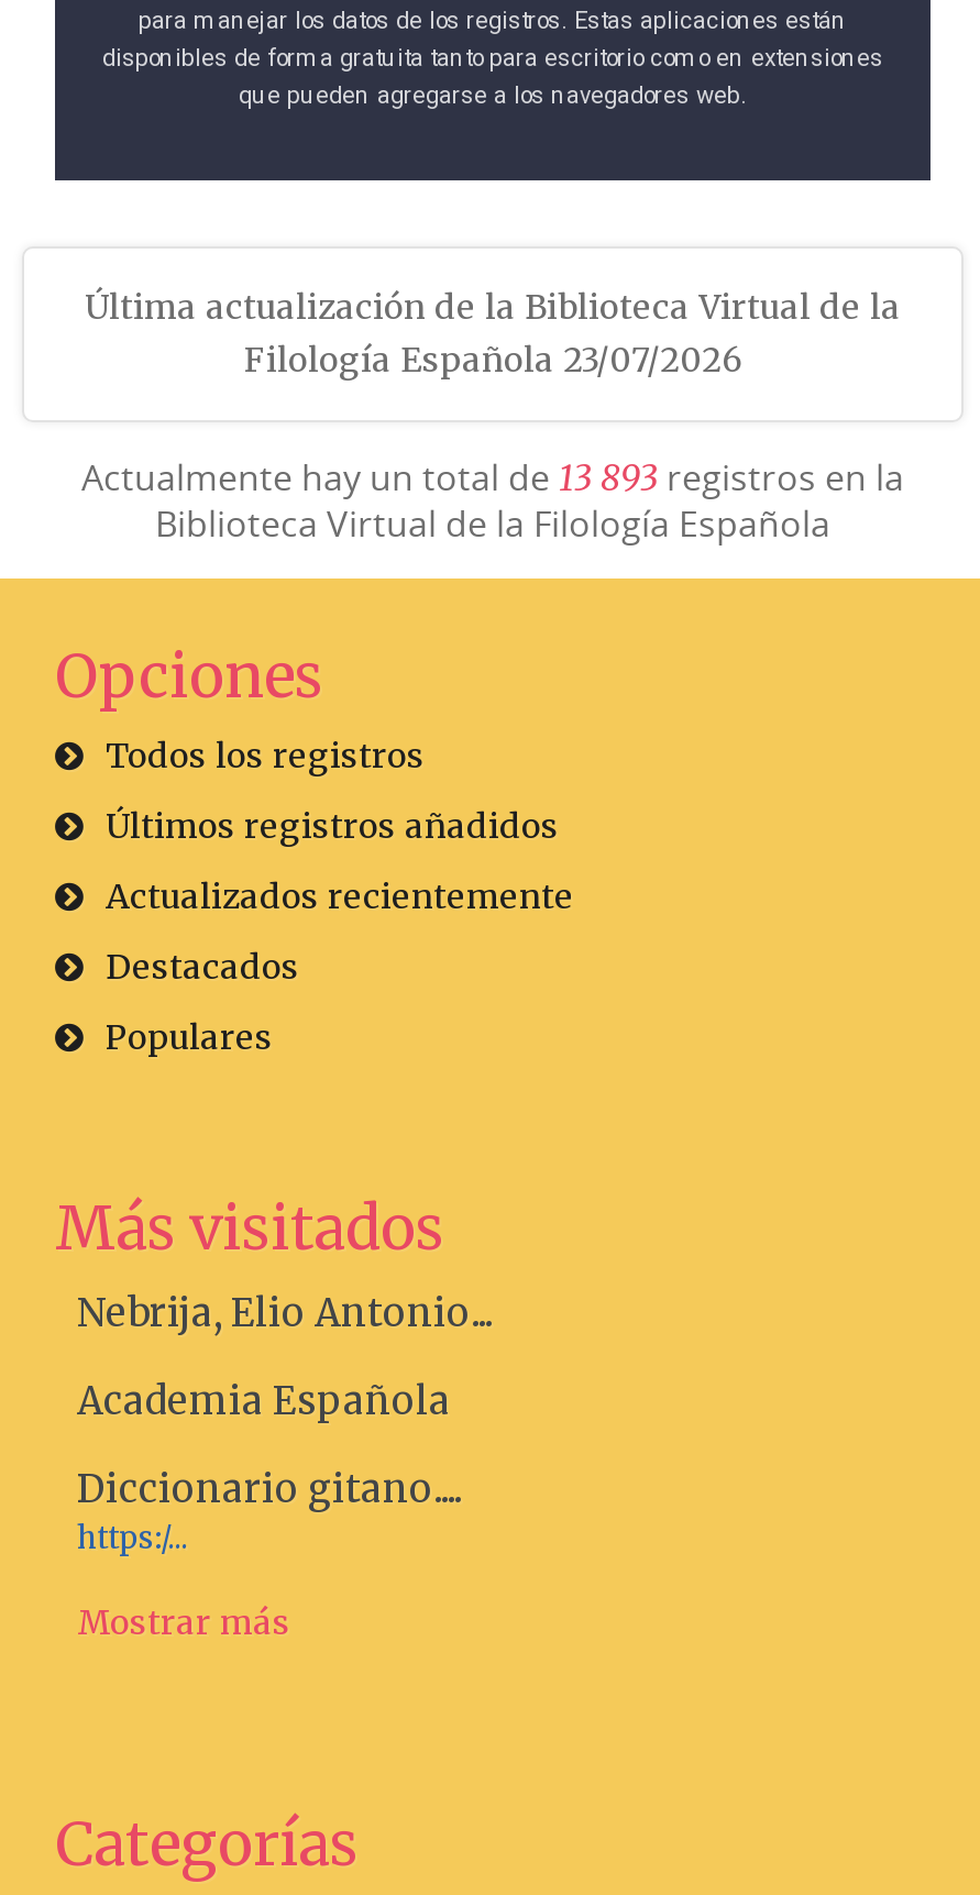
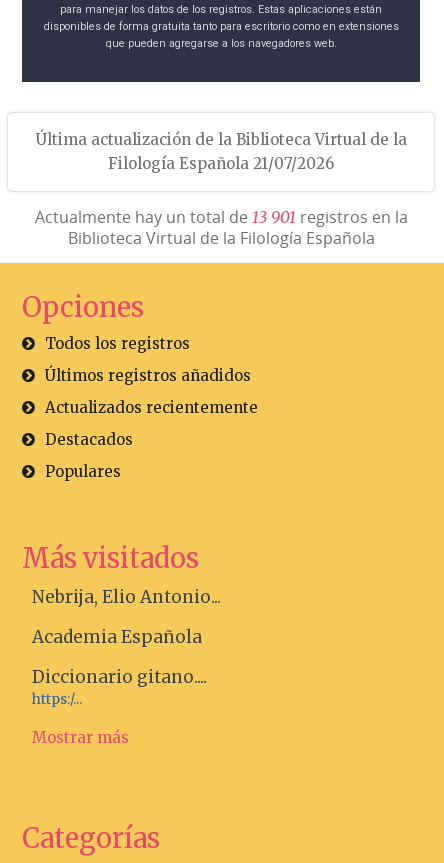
- Filología Española 23/07/2026
+ Filología Española 21/07/2026

- Actualmente hay un total de 13 893 registros en la
+ Actualmente hay un total de 13 901 registros en la
